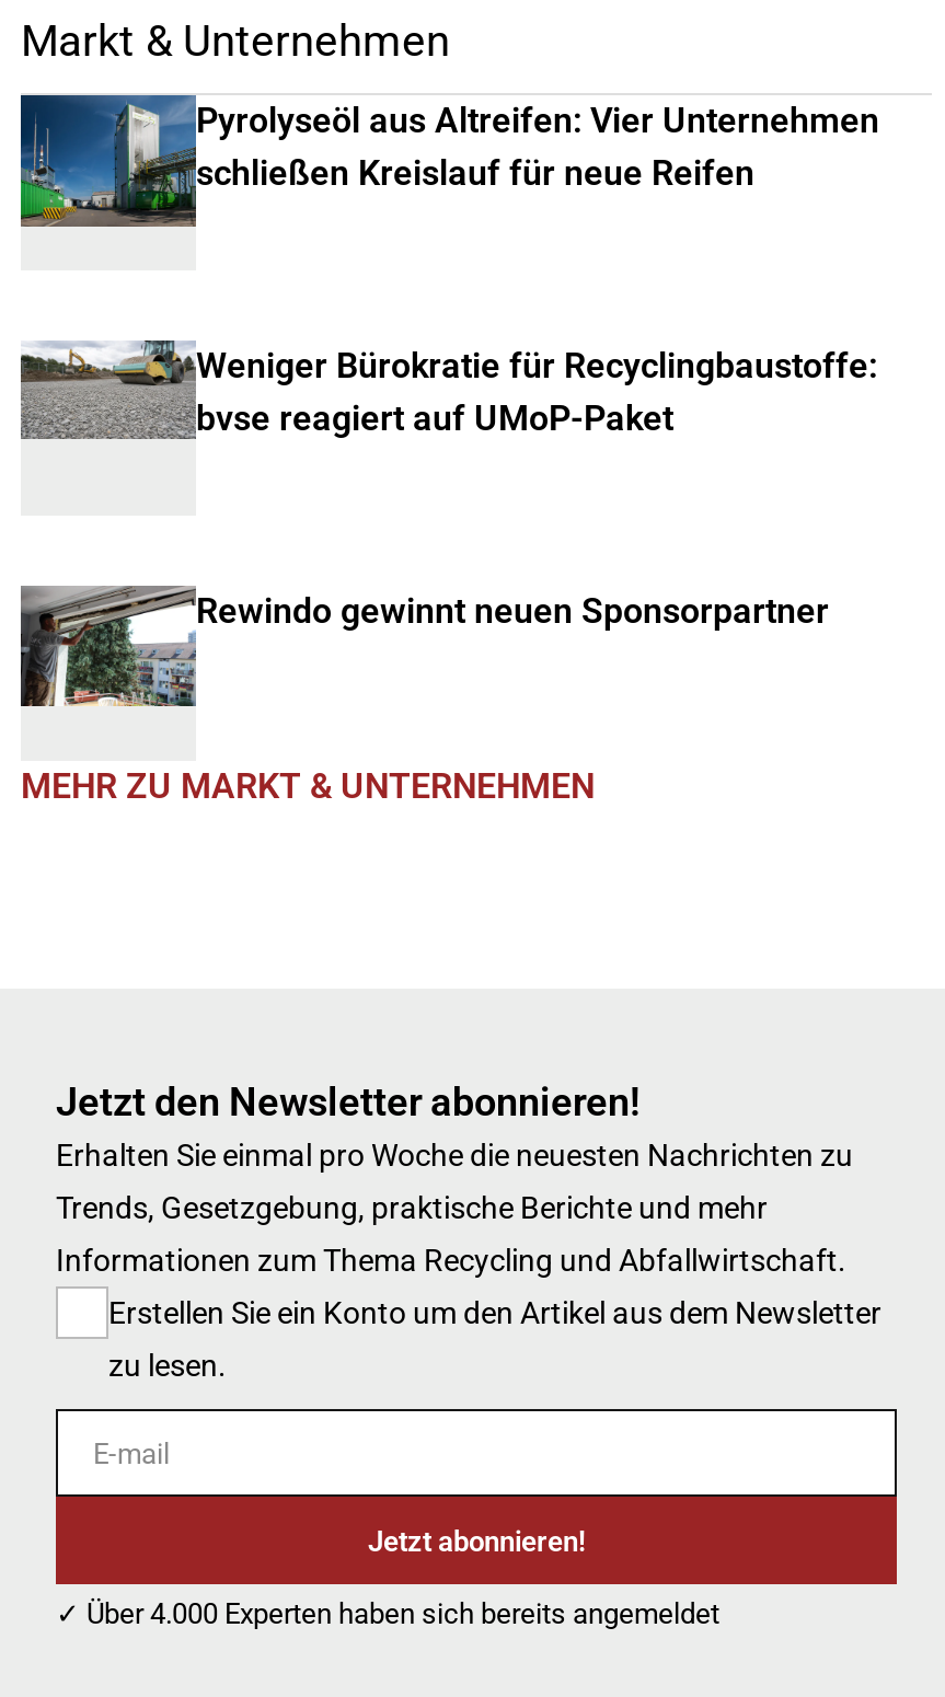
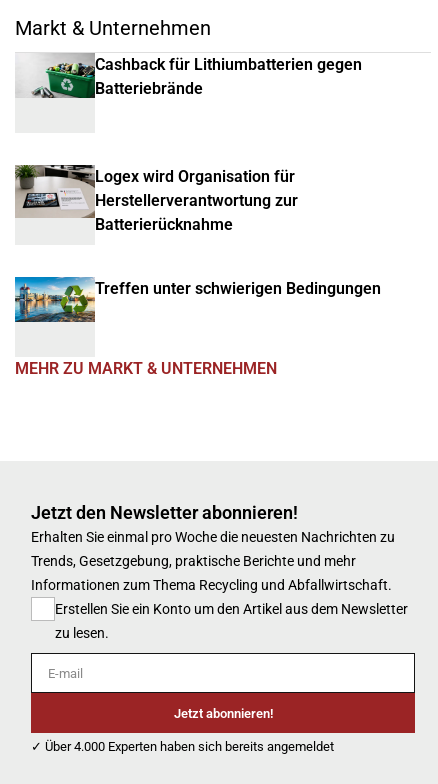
- [image]
- Pyrolyseöl aus Altreifen: Vier Unternehmen
- schließen Kreislauf für neue Reifen
+ [image]
+ Cashback für Lithiumbatterien gegen
+ Batteriebrände

- [image]
- Weniger Bürokratie für Recyclingbaustoffe:
- bvse reagiert auf UMoP-Paket
+ [image]
+ Logex wird Organisation für
+ Herstellerverantwortung zur
+ Batterierücknahme

- [image]
- Rewindo gewinnt neuen Sponsorpartner
+ [image]
+ Treffen unter schwierigen Bedingungen
